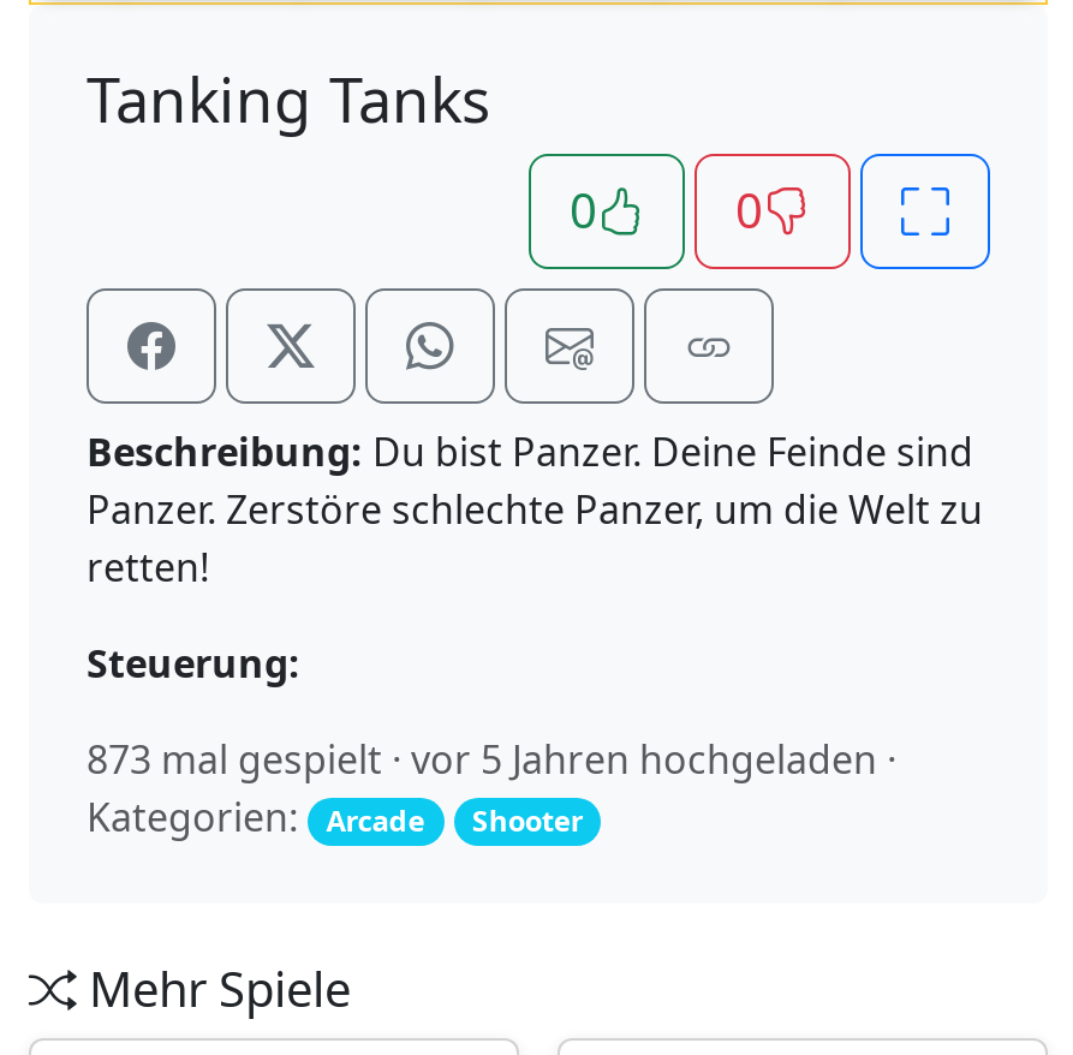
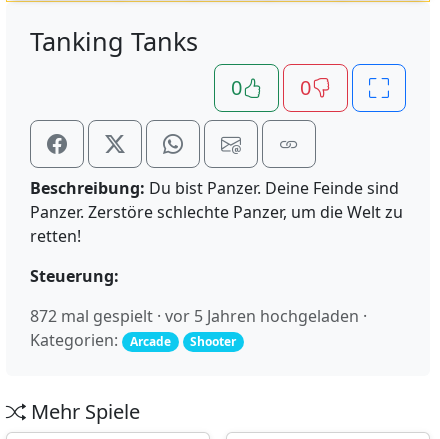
- 873 mal gespielt · vor 5 Jahren hochgeladen ·
+ 872 mal gespielt · vor 5 Jahren hochgeladen ·
